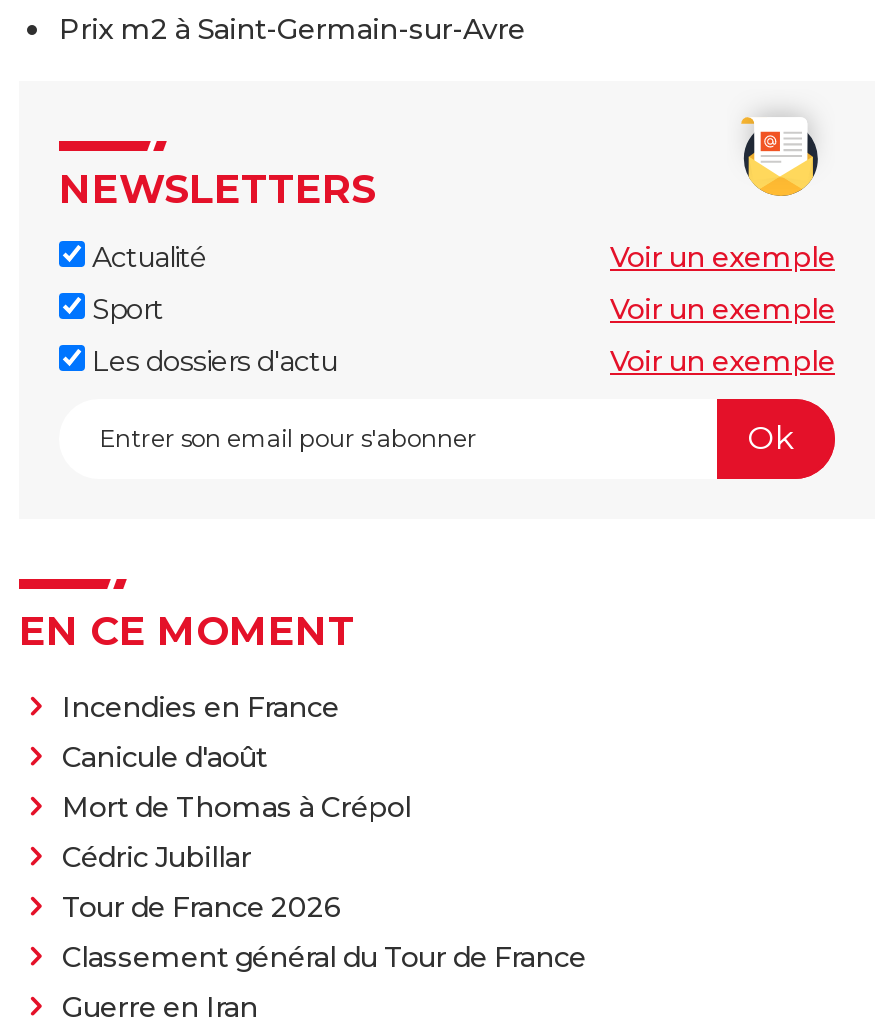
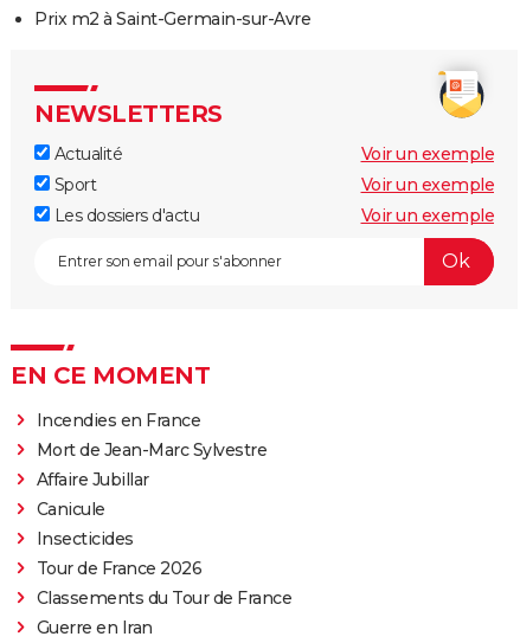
- Canicule d'août
- Mort de Thomas à Crépol
- Cédric Jubillar
+ Mort de Jean-Marc Sylvestre
+ Affaire Jubillar
+ Canicule
+ Insecticides

- Classement général du Tour de France
+ Classements du Tour de France
